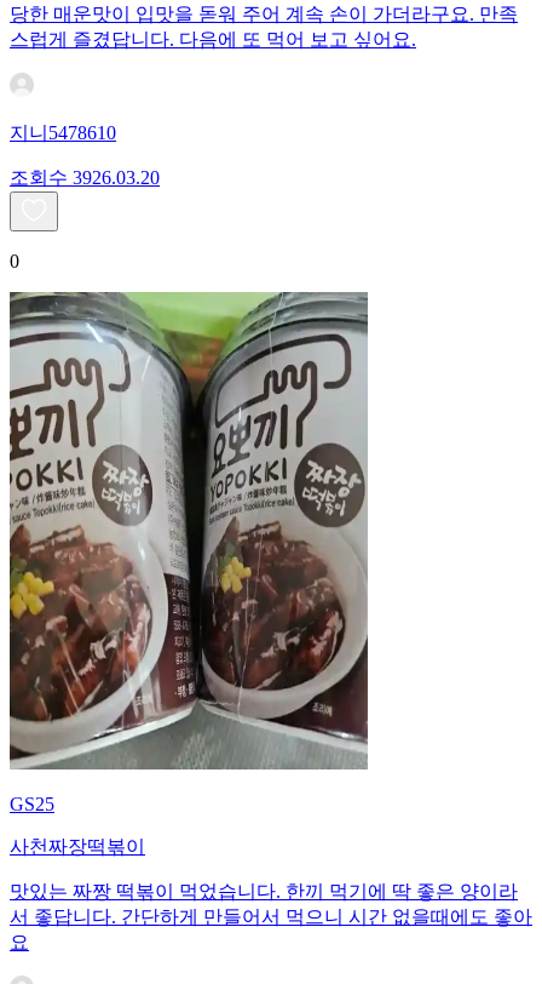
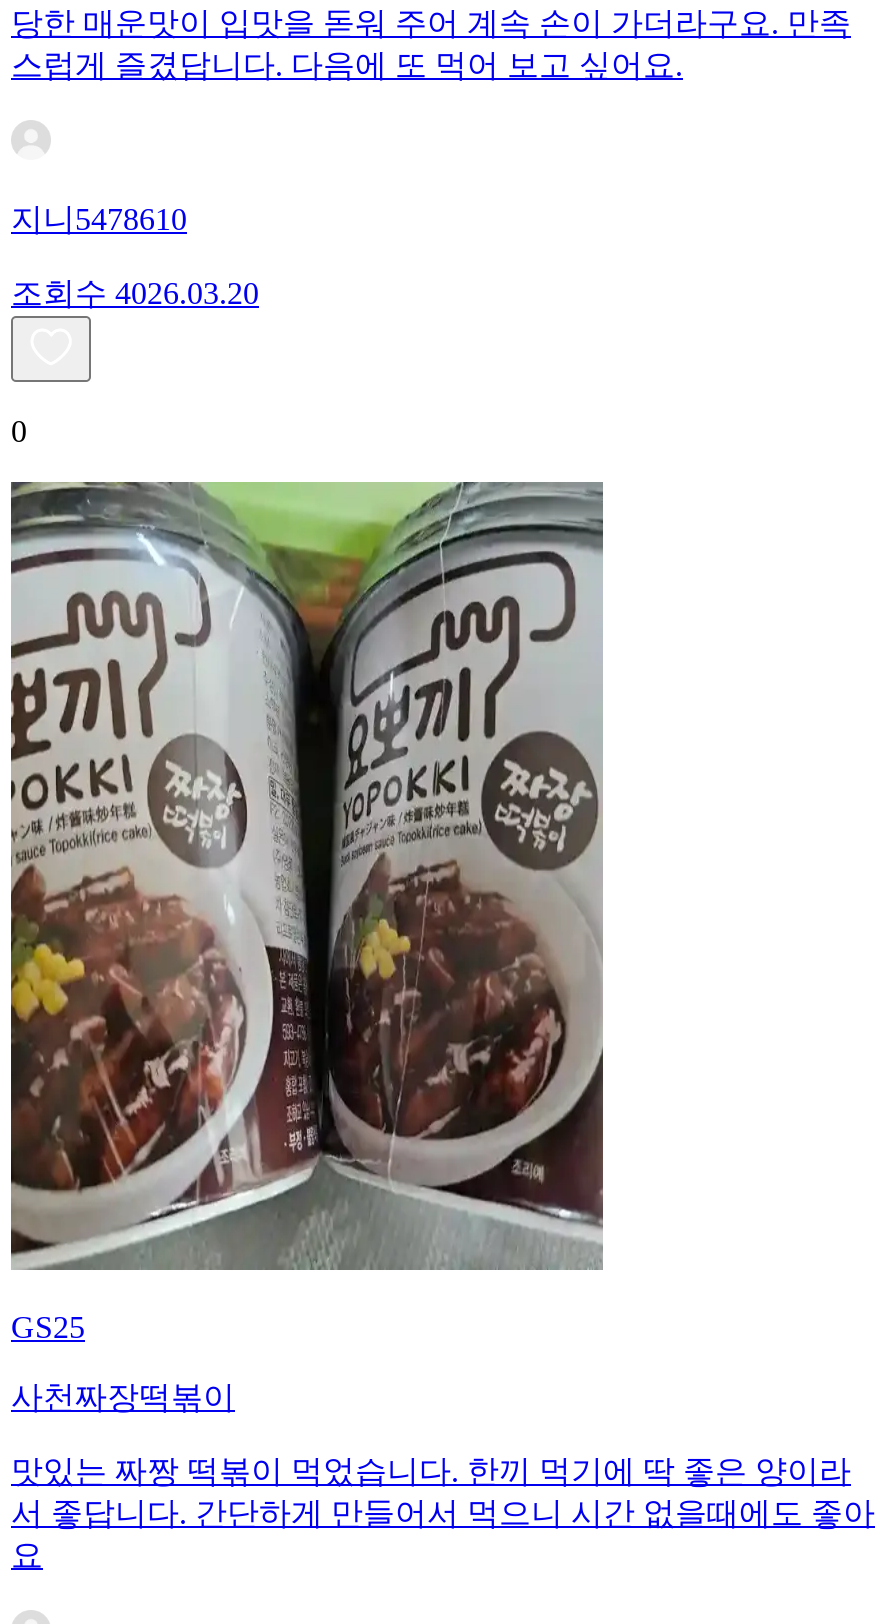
- 조회수 3926.03.20
+ 조회수 4026.03.20
